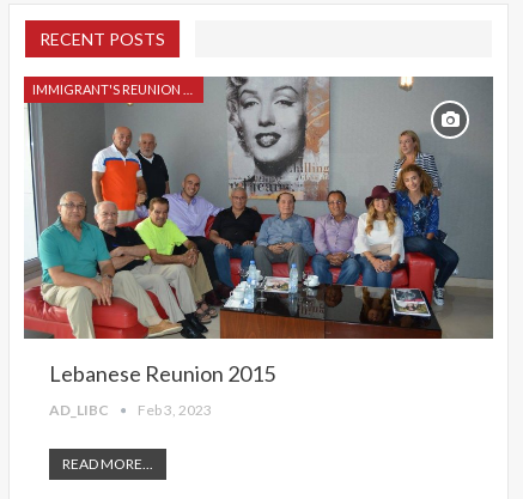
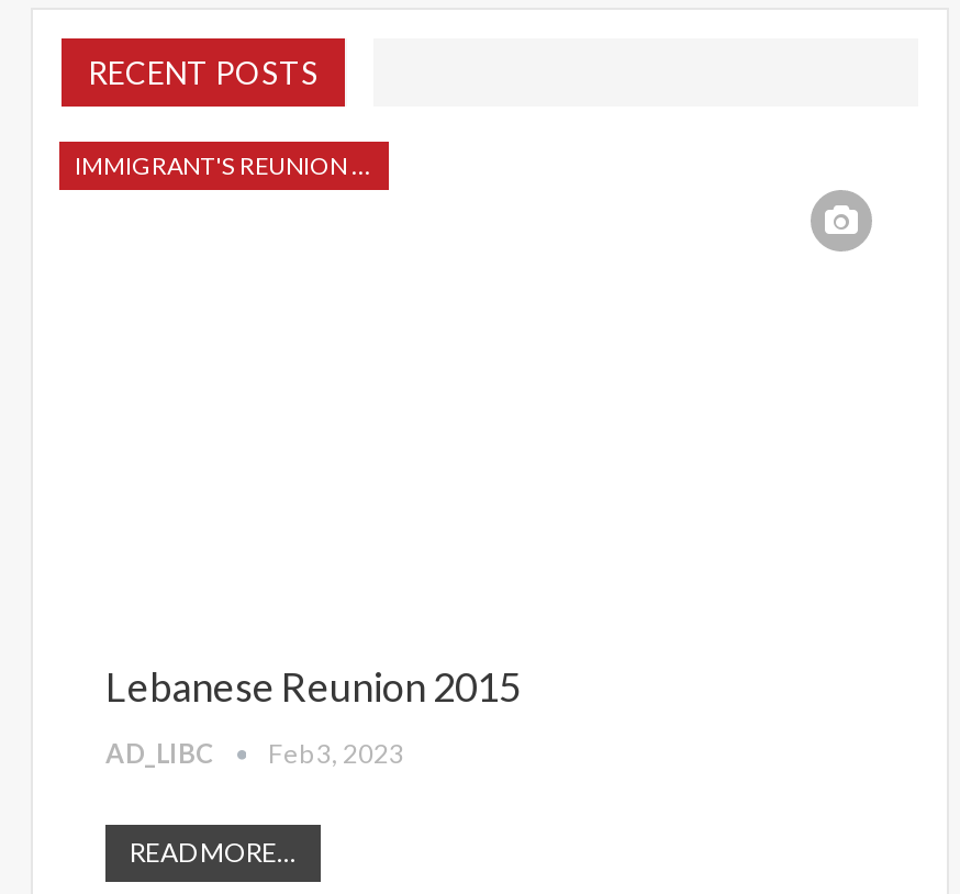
- [image]
